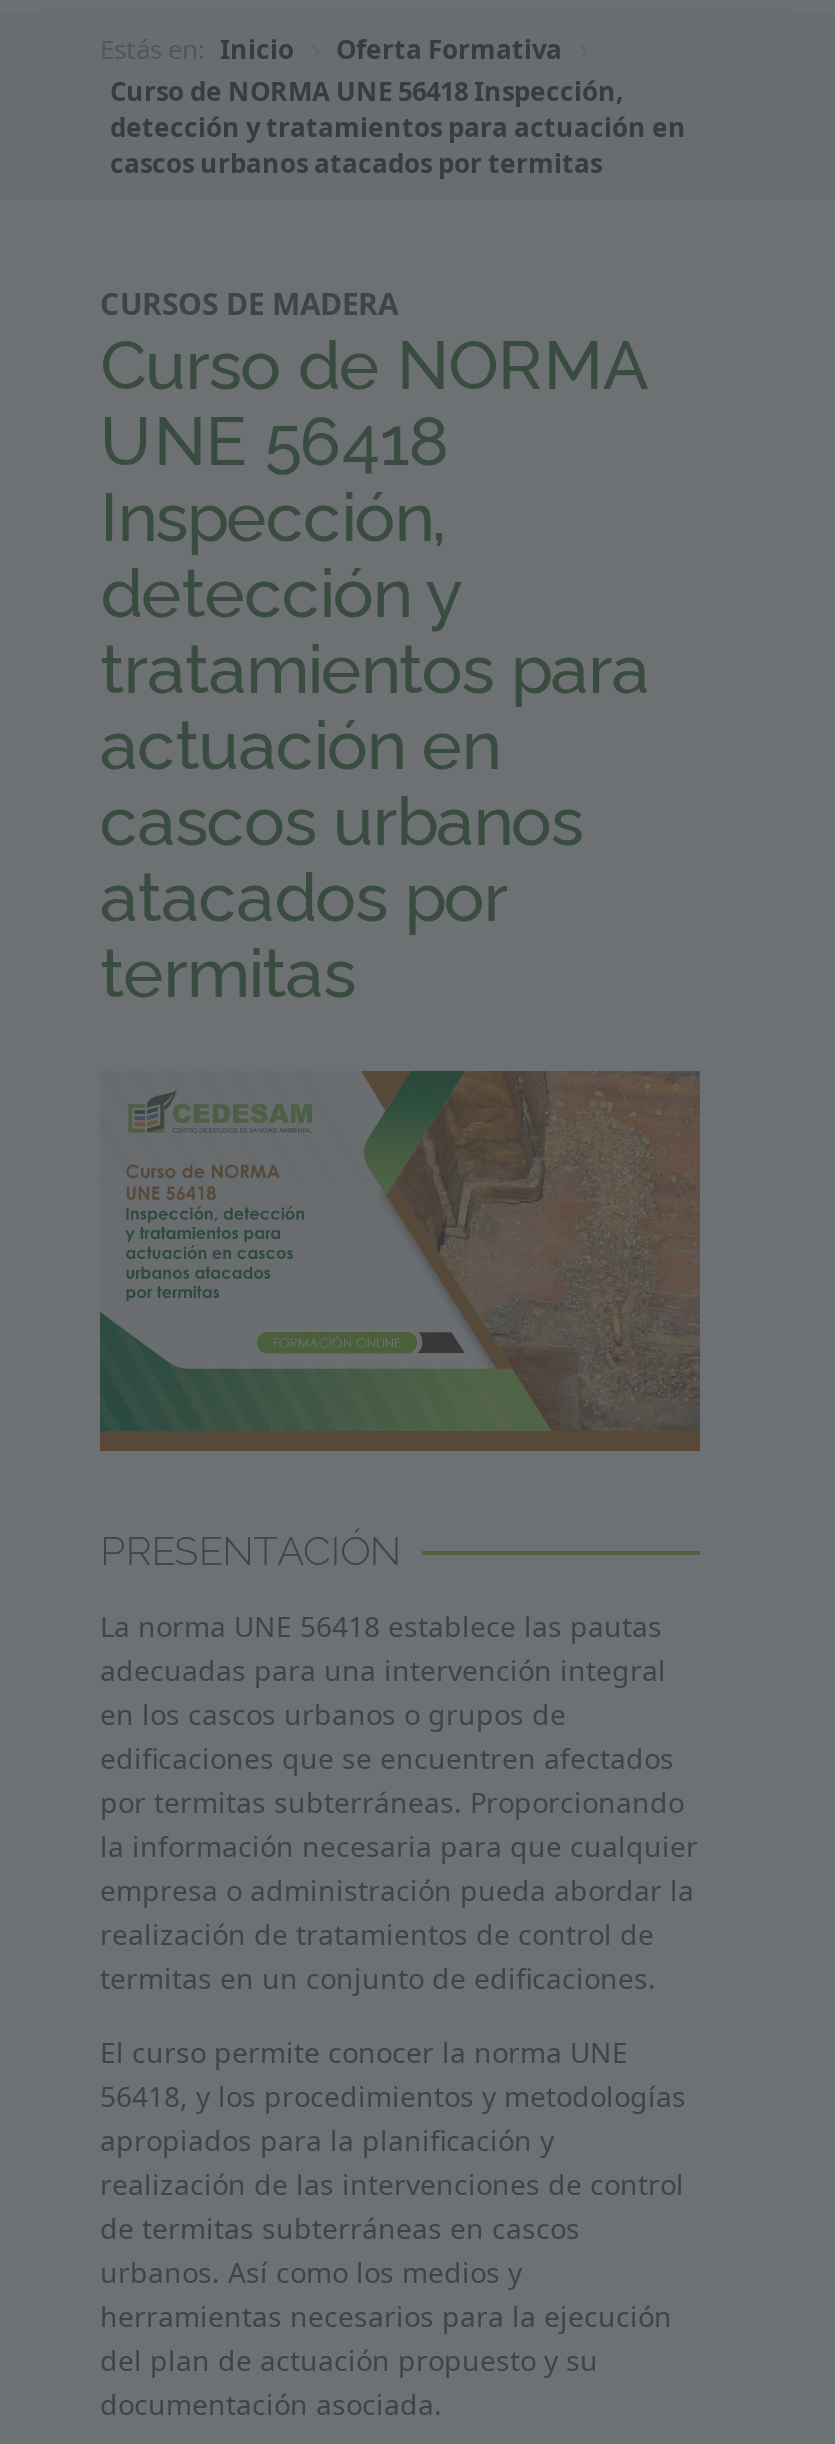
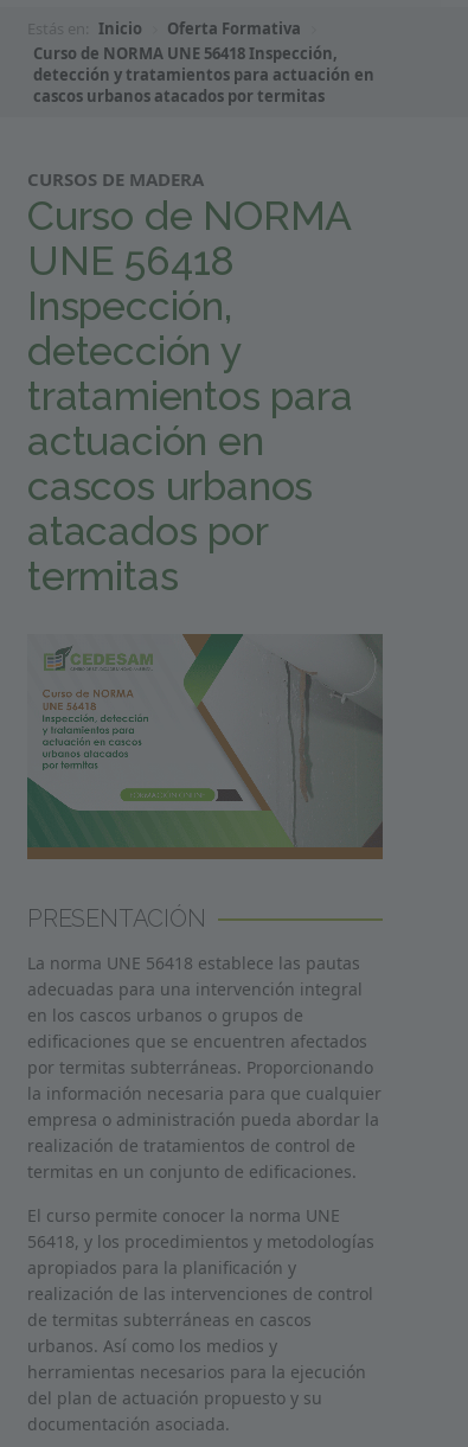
- [image]
+ [image]
